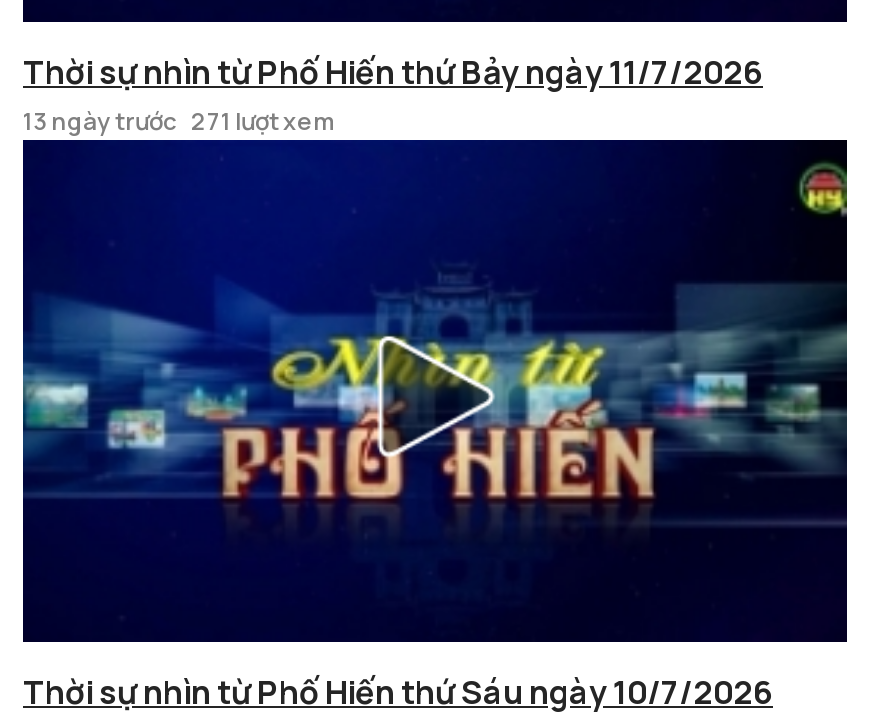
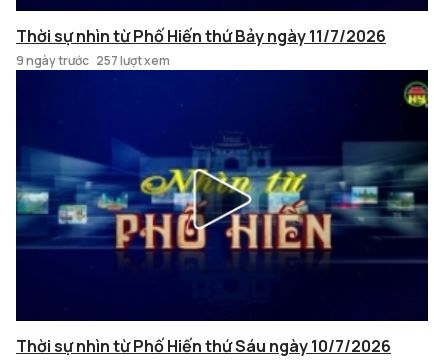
- 13 ngày trước 271 lượt xem
+ 9 ngày trước 257 lượt xem
